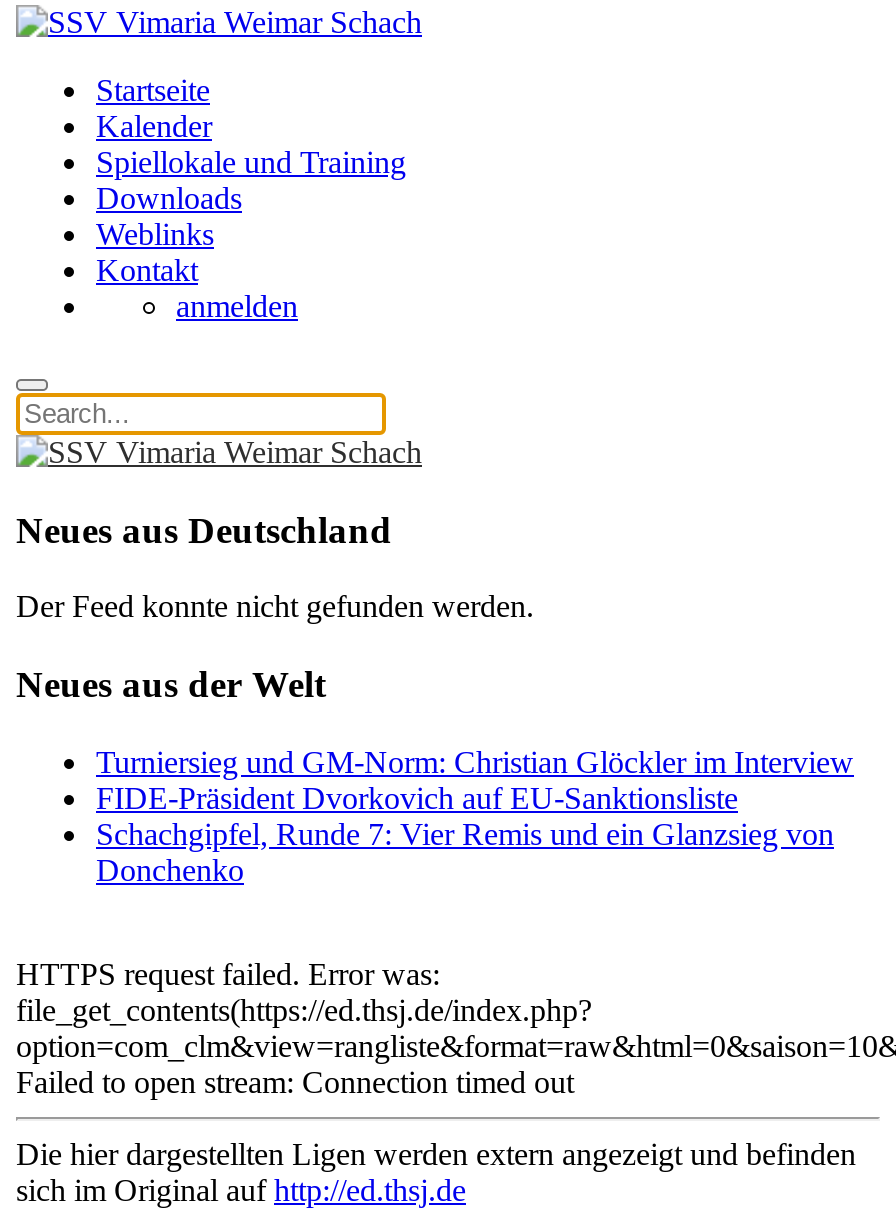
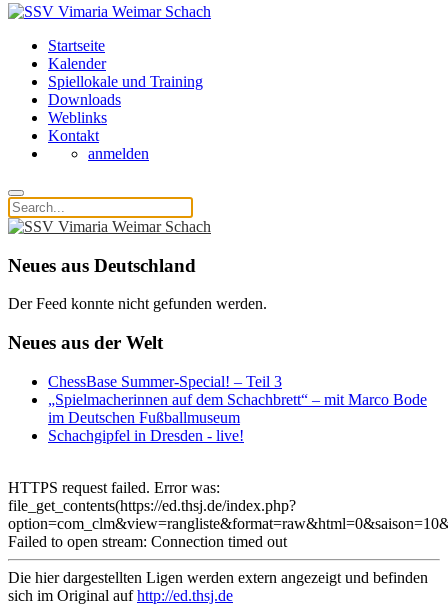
- Turniersieg und GM-Norm: Christian Glöckler im Interview
- FIDE-Präsident Dvorkovich auf EU-Sanktionsliste
- Schachgipfel, Runde 7: Vier Remis und ein Glanzsieg von
- Donchenko
+ ChessBase Summer-Special! – Teil 3
+ „Spielmacherinnen auf dem Schachbrett“ – mit Marco Bode
+ im Deutschen Fußballmuseum
+ Schachgipfel in Dresden - live!
